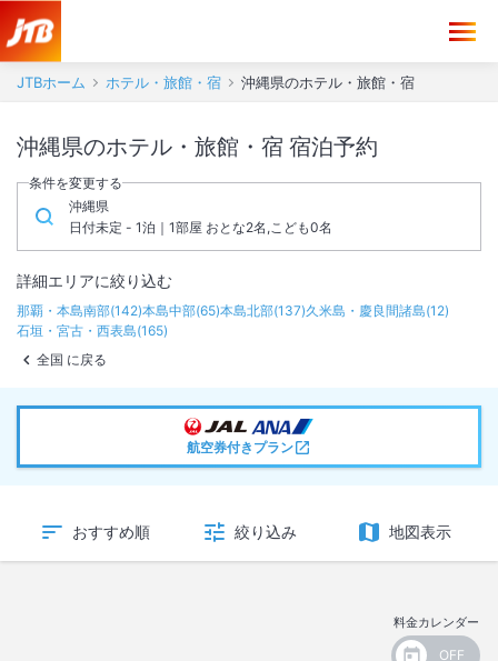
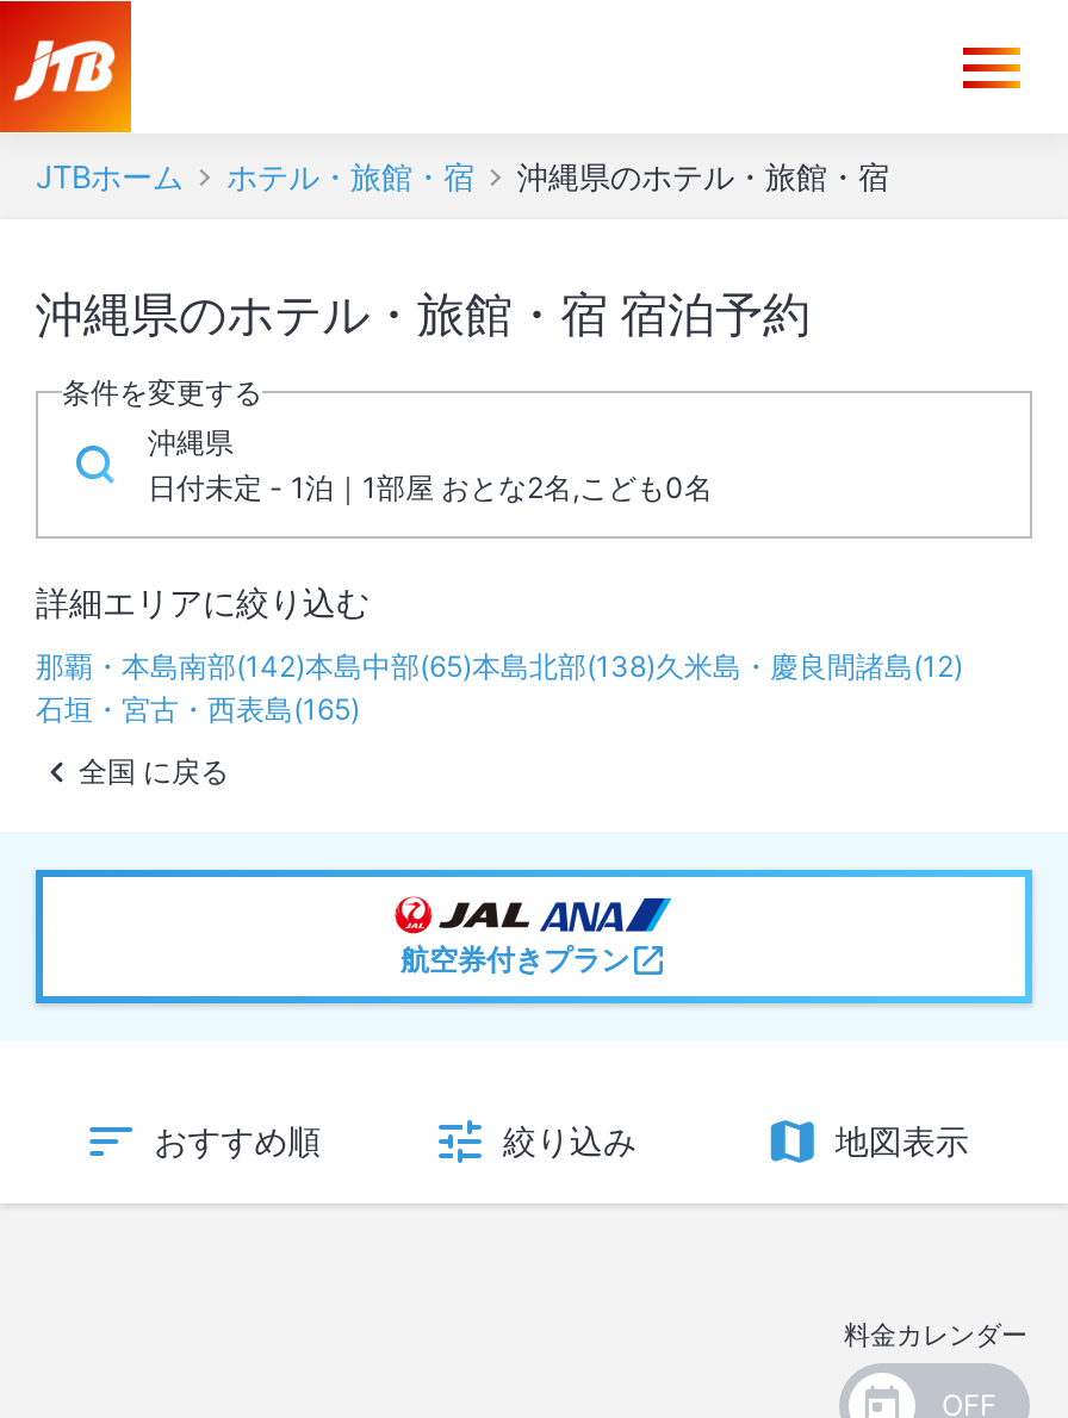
- 那覇・本島南部(142)本島中部(65)本島北部(137)久米島・慶良間諸島(12)
+ 那覇・本島南部(142)本島中部(65)本島北部(138)久米島・慶良間諸島(12)
